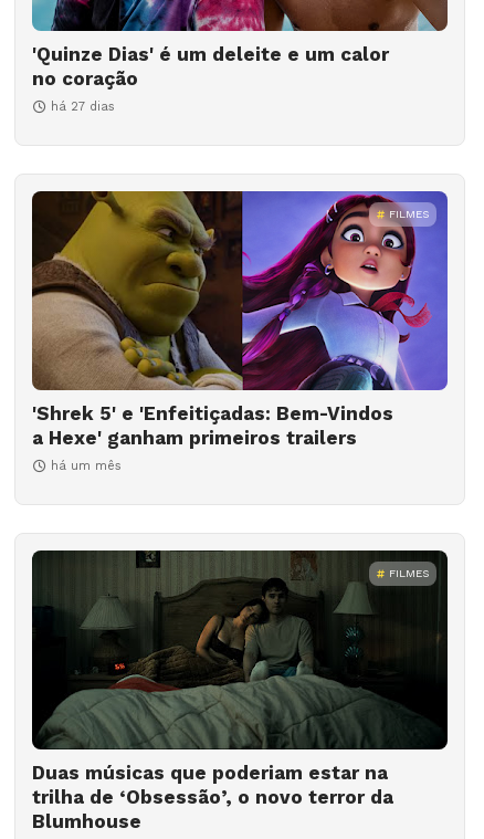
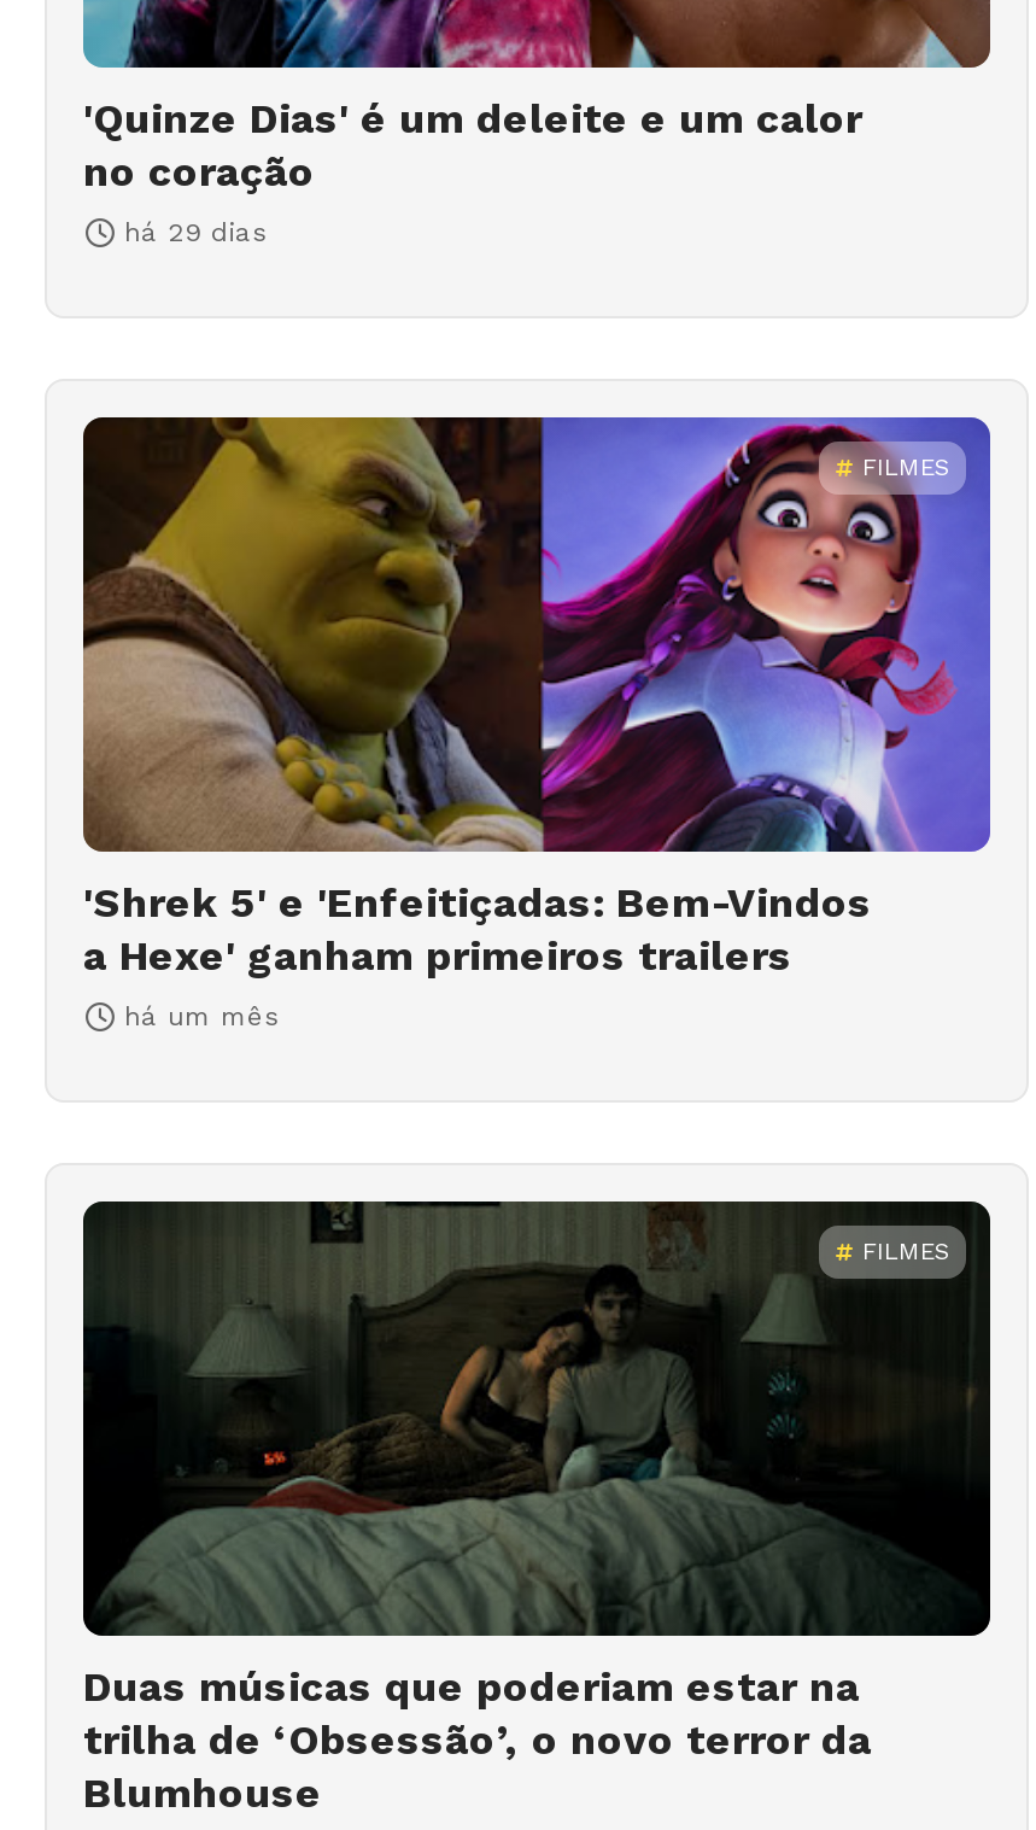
- há 27 dias
+ há 29 dias
